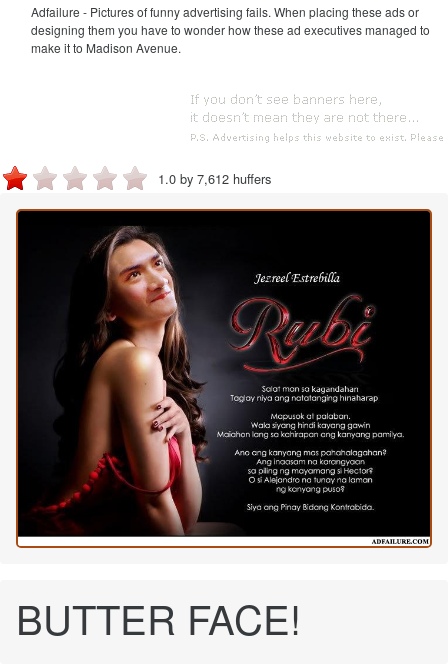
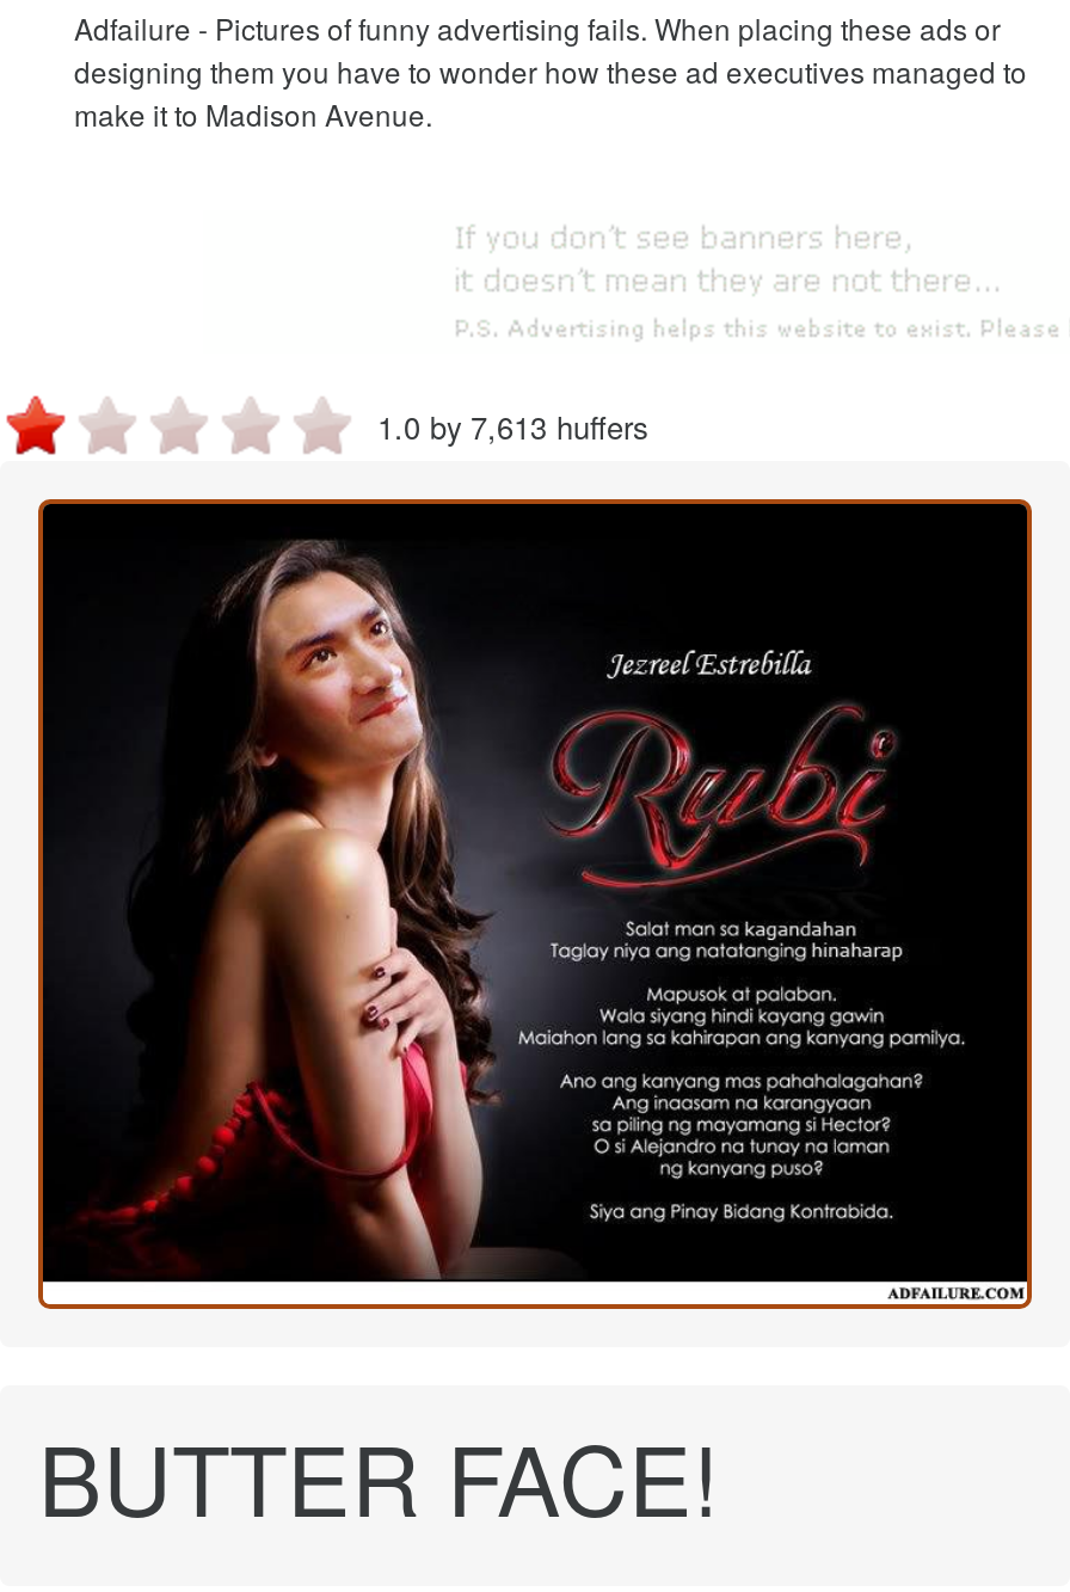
- 1.0 by 7,612 huffers
+ 1.0 by 7,613 huffers
